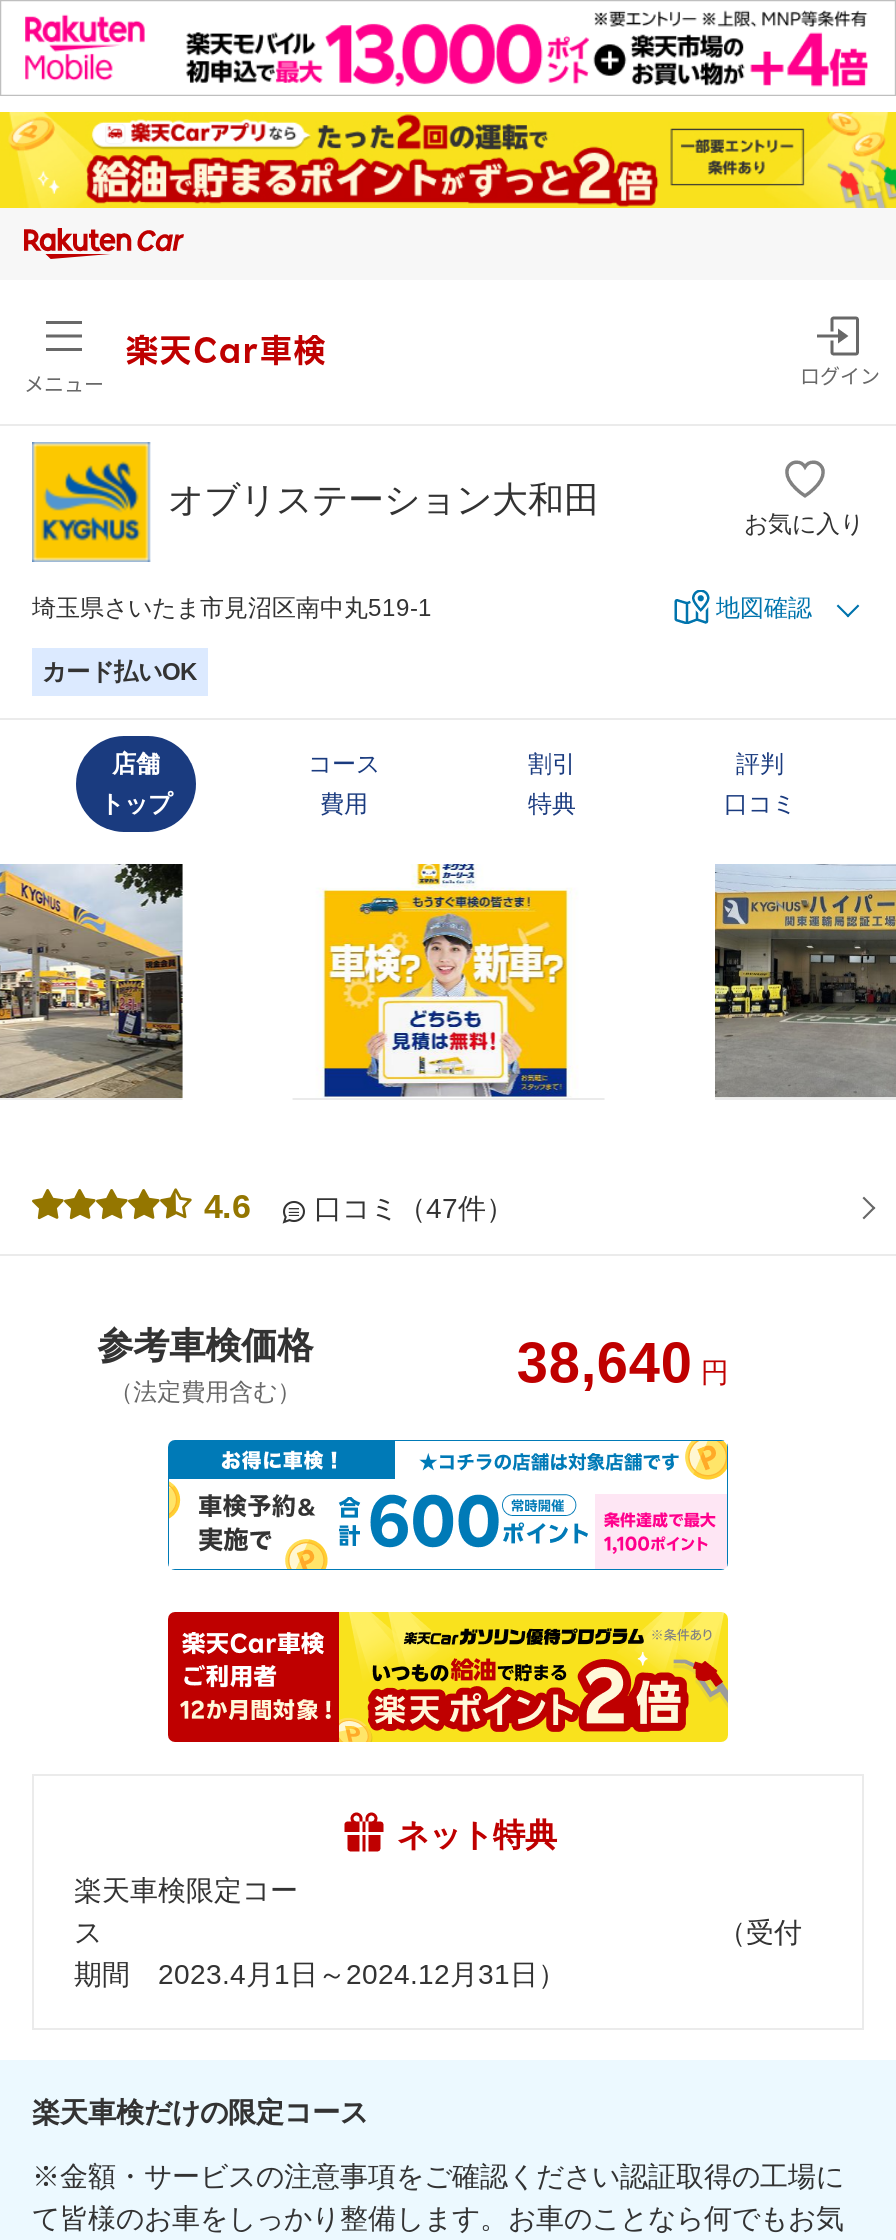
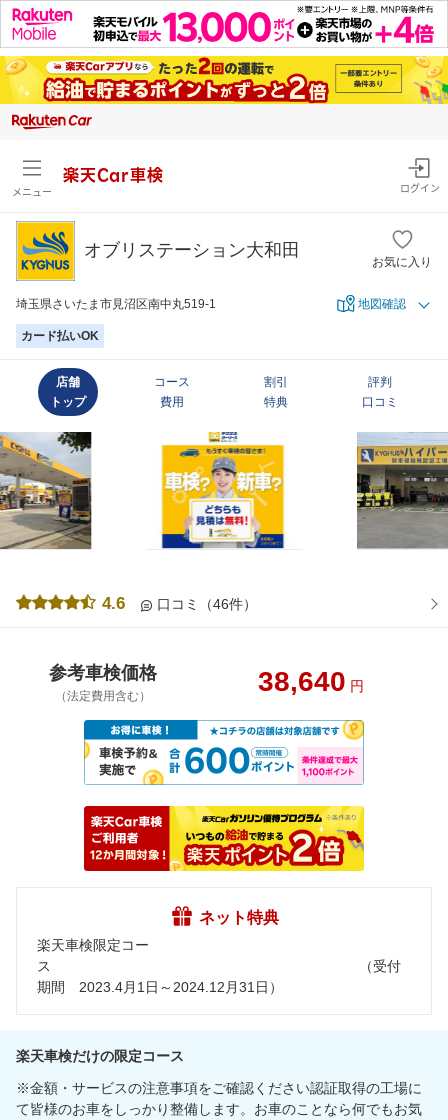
- 4.6 口コミ（47件）
+ 4.6 口コミ（46件）
